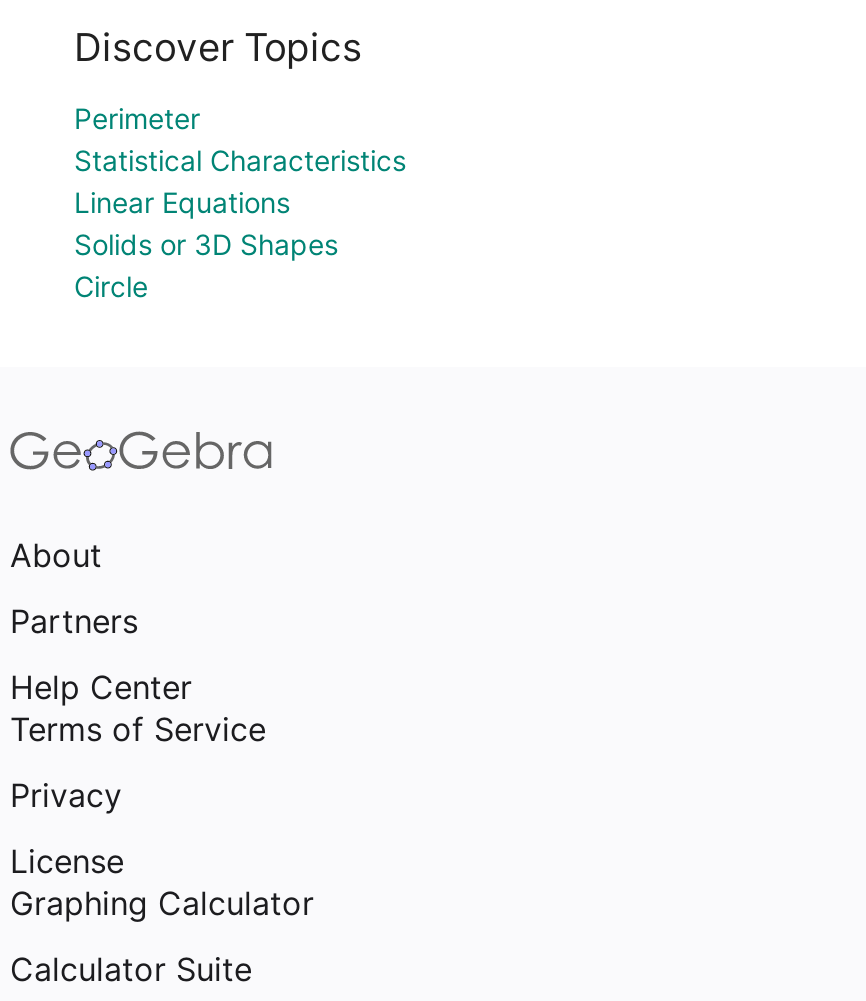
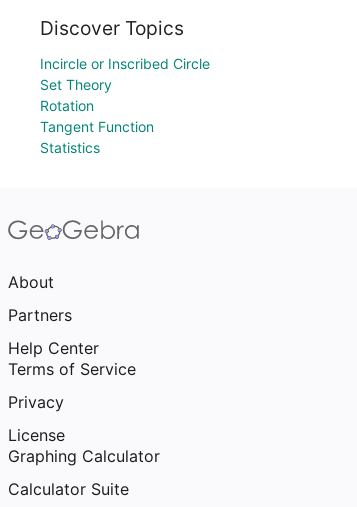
- Perimeter
- Statistical Characteristics
- Linear Equations
- Solids or 3D Shapes
- Circle
+ Incircle or Inscribed Circle
+ Set Theory
+ Rotation
+ Tangent Function
+ Statistics
